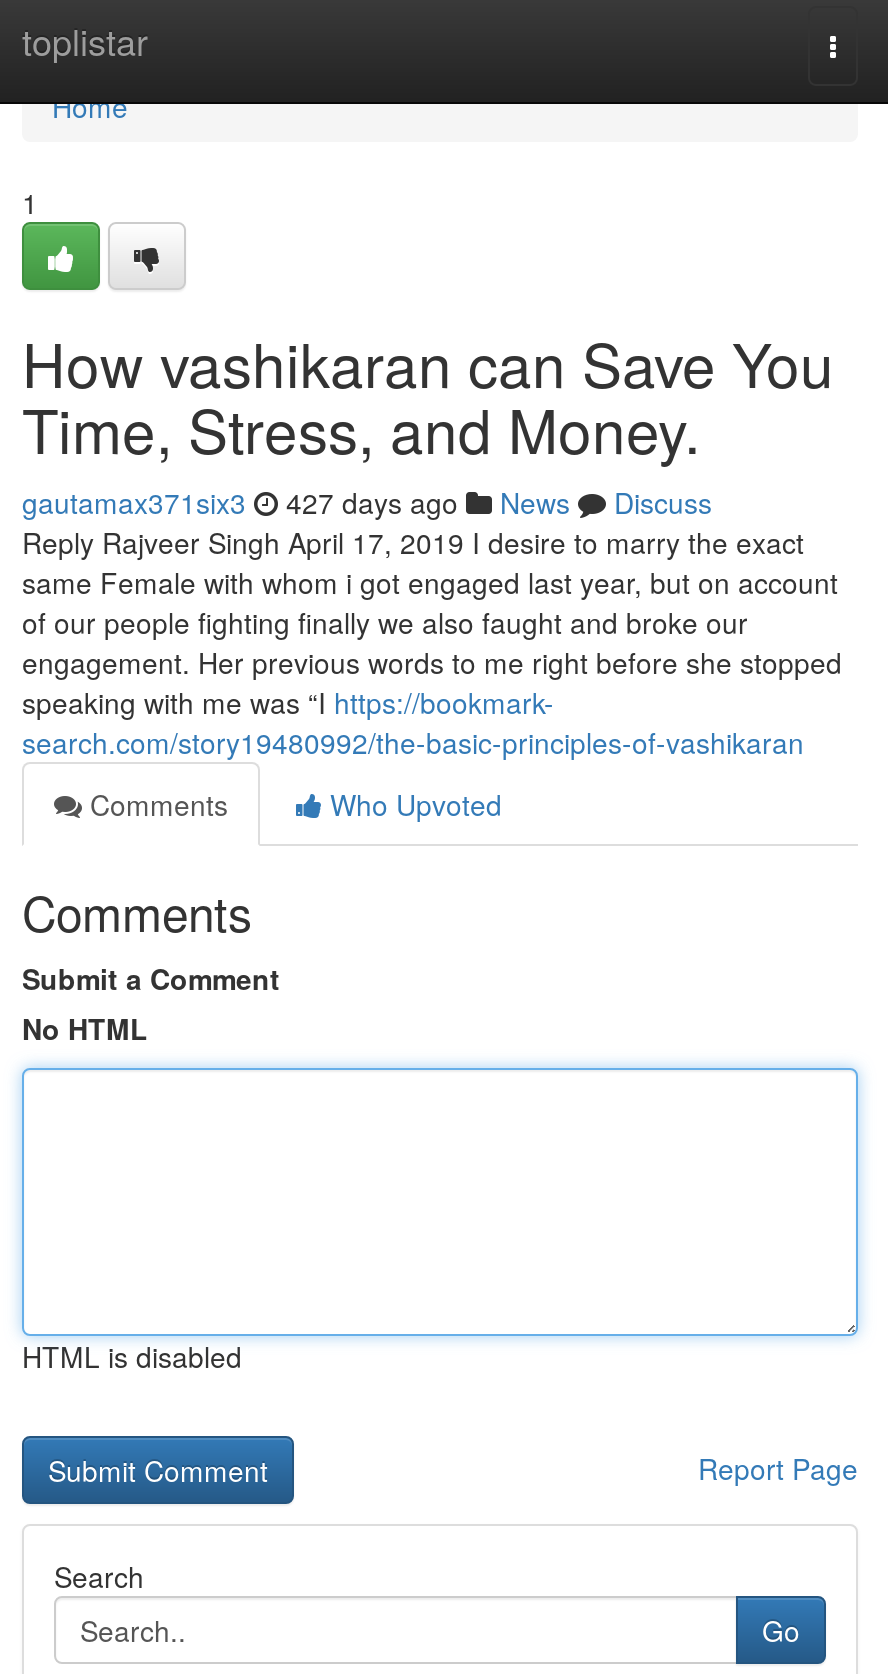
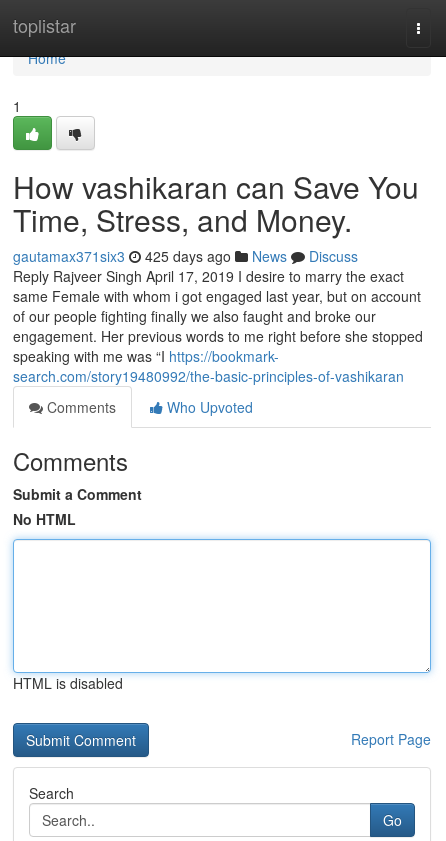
- gautamax371six3 427 days ago News Discuss
+ gautamax371six3 425 days ago News Discuss
